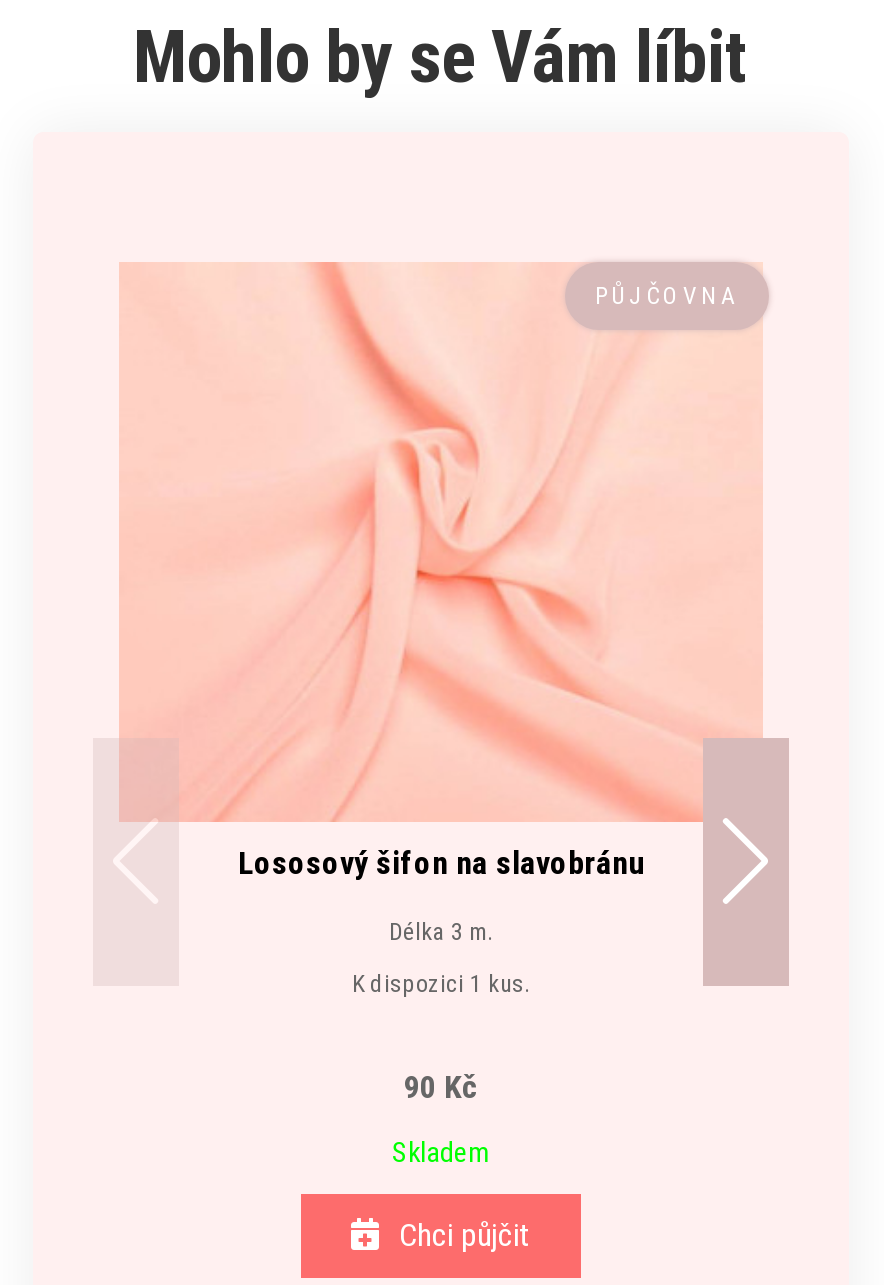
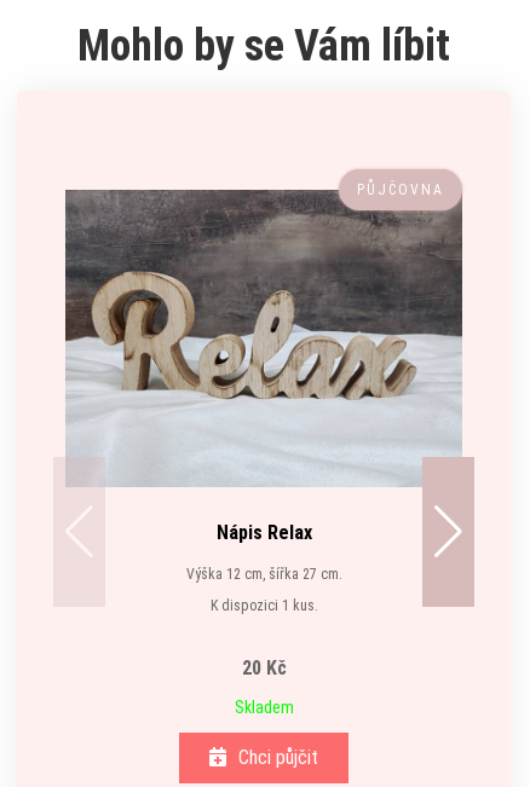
- [image]
- Lososový šifon na slavobránu
+ [image]
+ Nápis Relax

- Délka 3 m.
+ Výška 12 cm, šířka 27 cm.

- 90 Kč
+ 20 Kč
